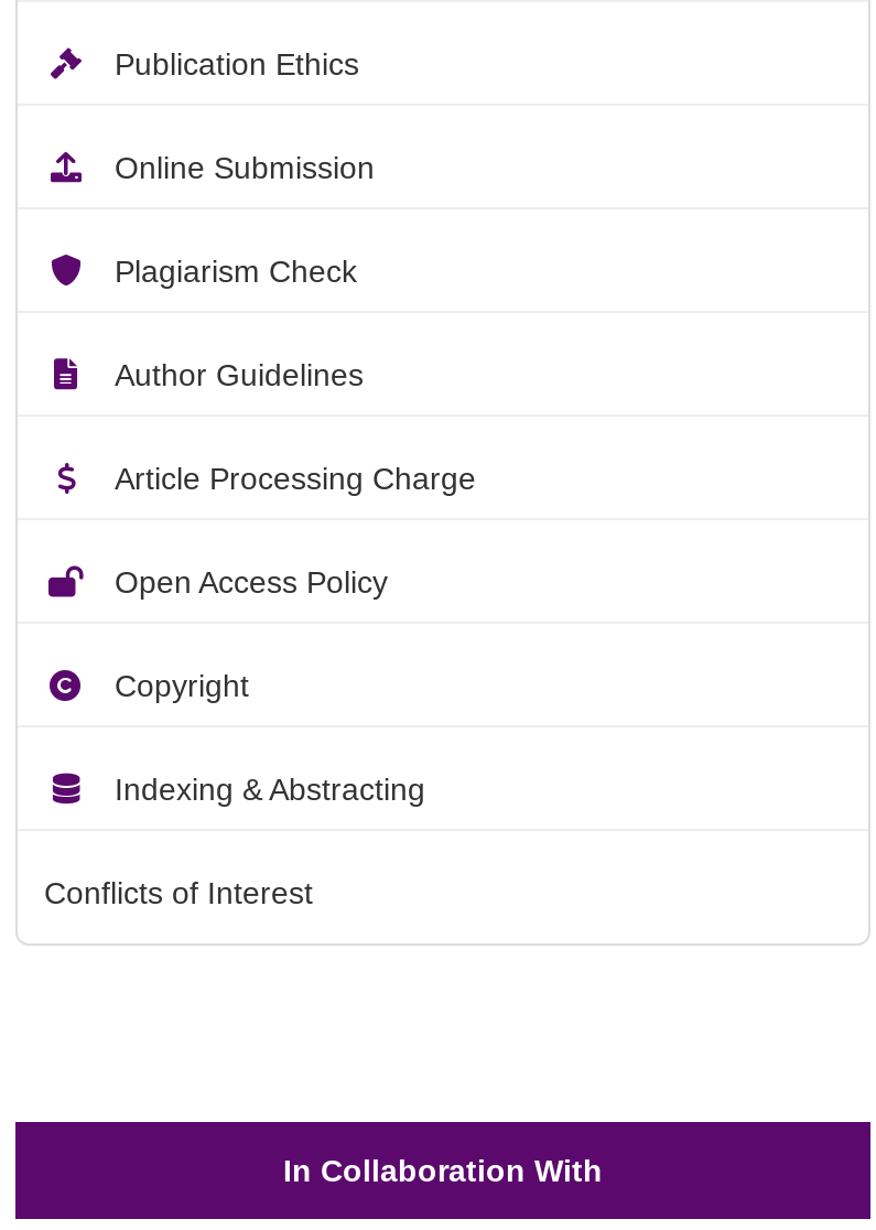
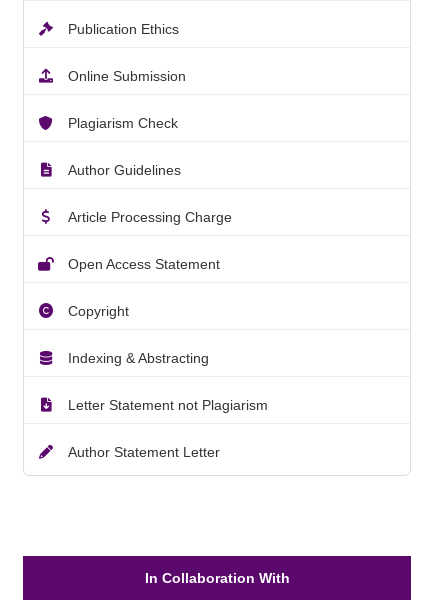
- Open Access Policy
+ Open Access Statement

- Conflicts of Interest
+ Letter Statement not Plagiarism
+ Author Statement Letter
